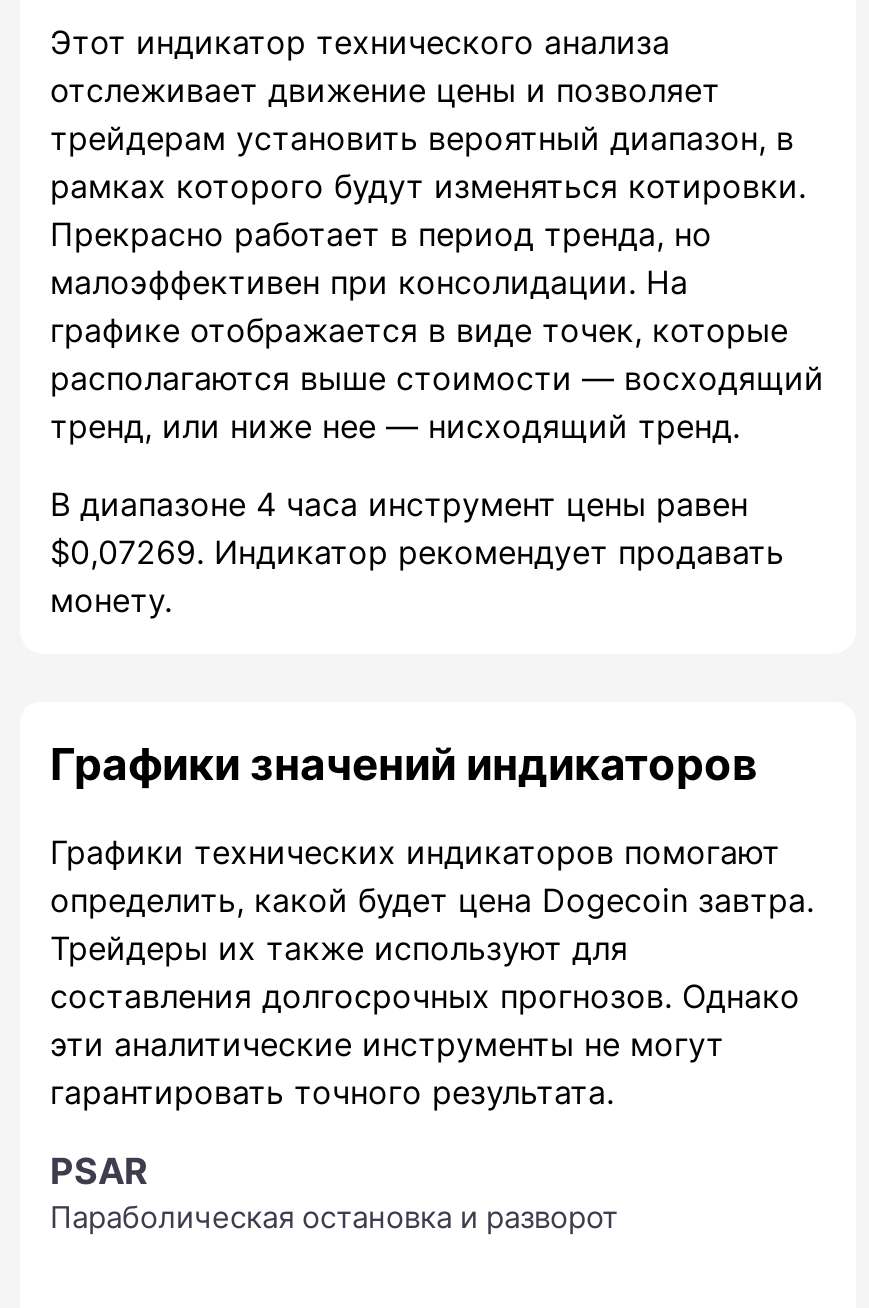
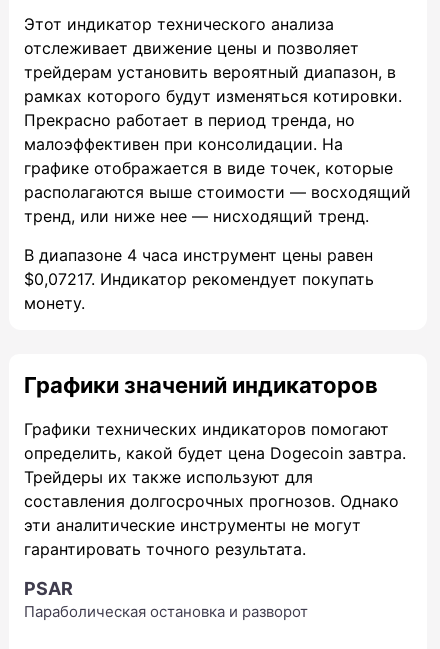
- $0,07269. Индикатор рекомендует продавать
+ $0,07217. Индикатор рекомендует покупать
